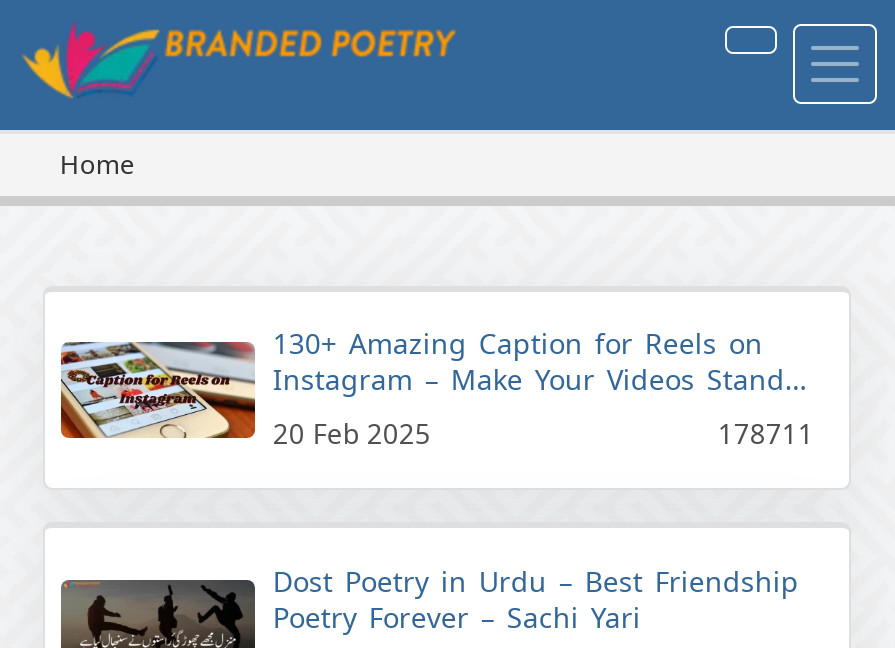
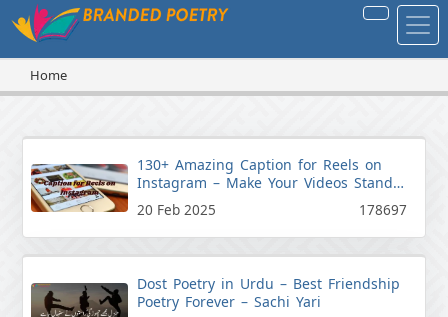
- 178711
+ 178697
